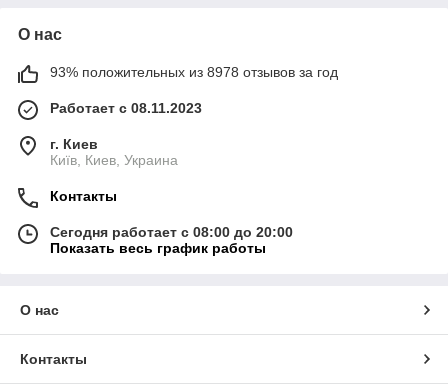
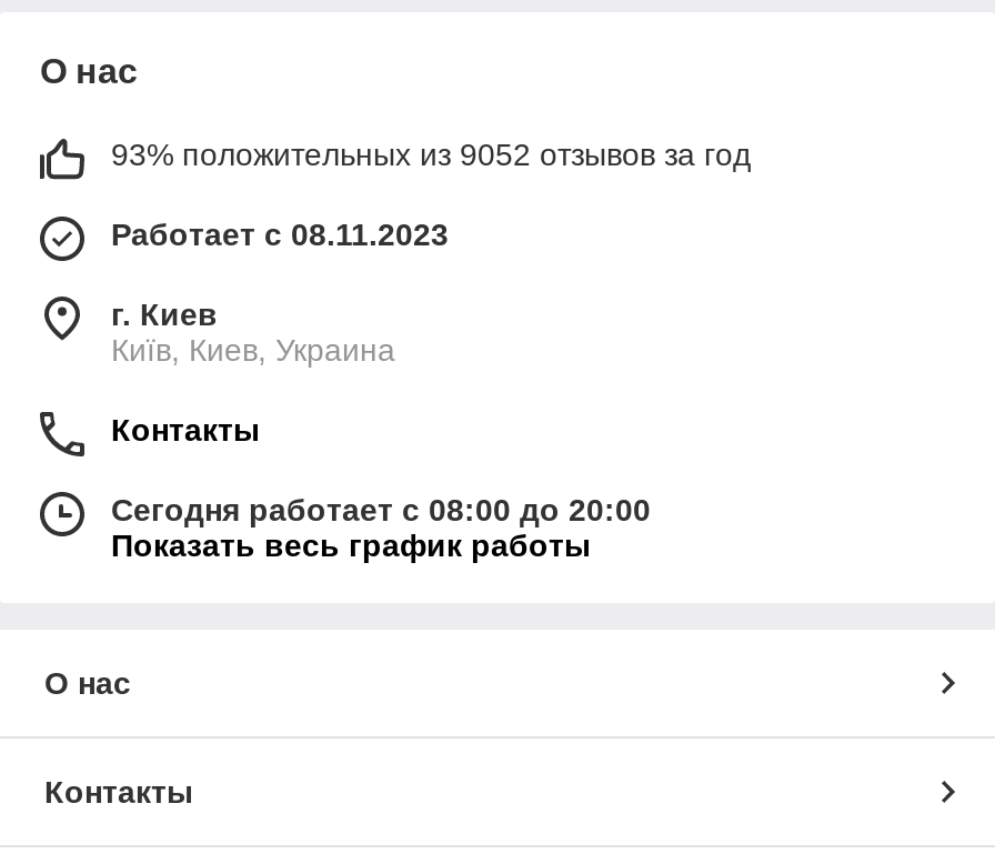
- 93% положительных из 8978 отзывов за год
+ 93% положительных из 9052 отзывов за год
